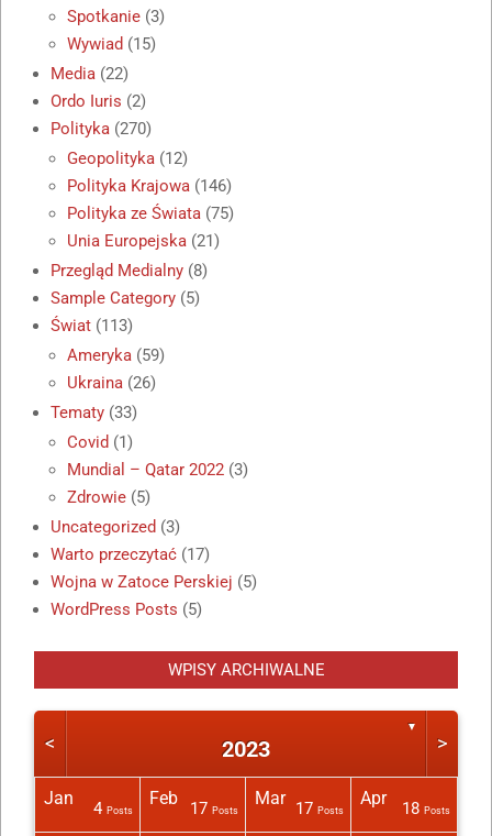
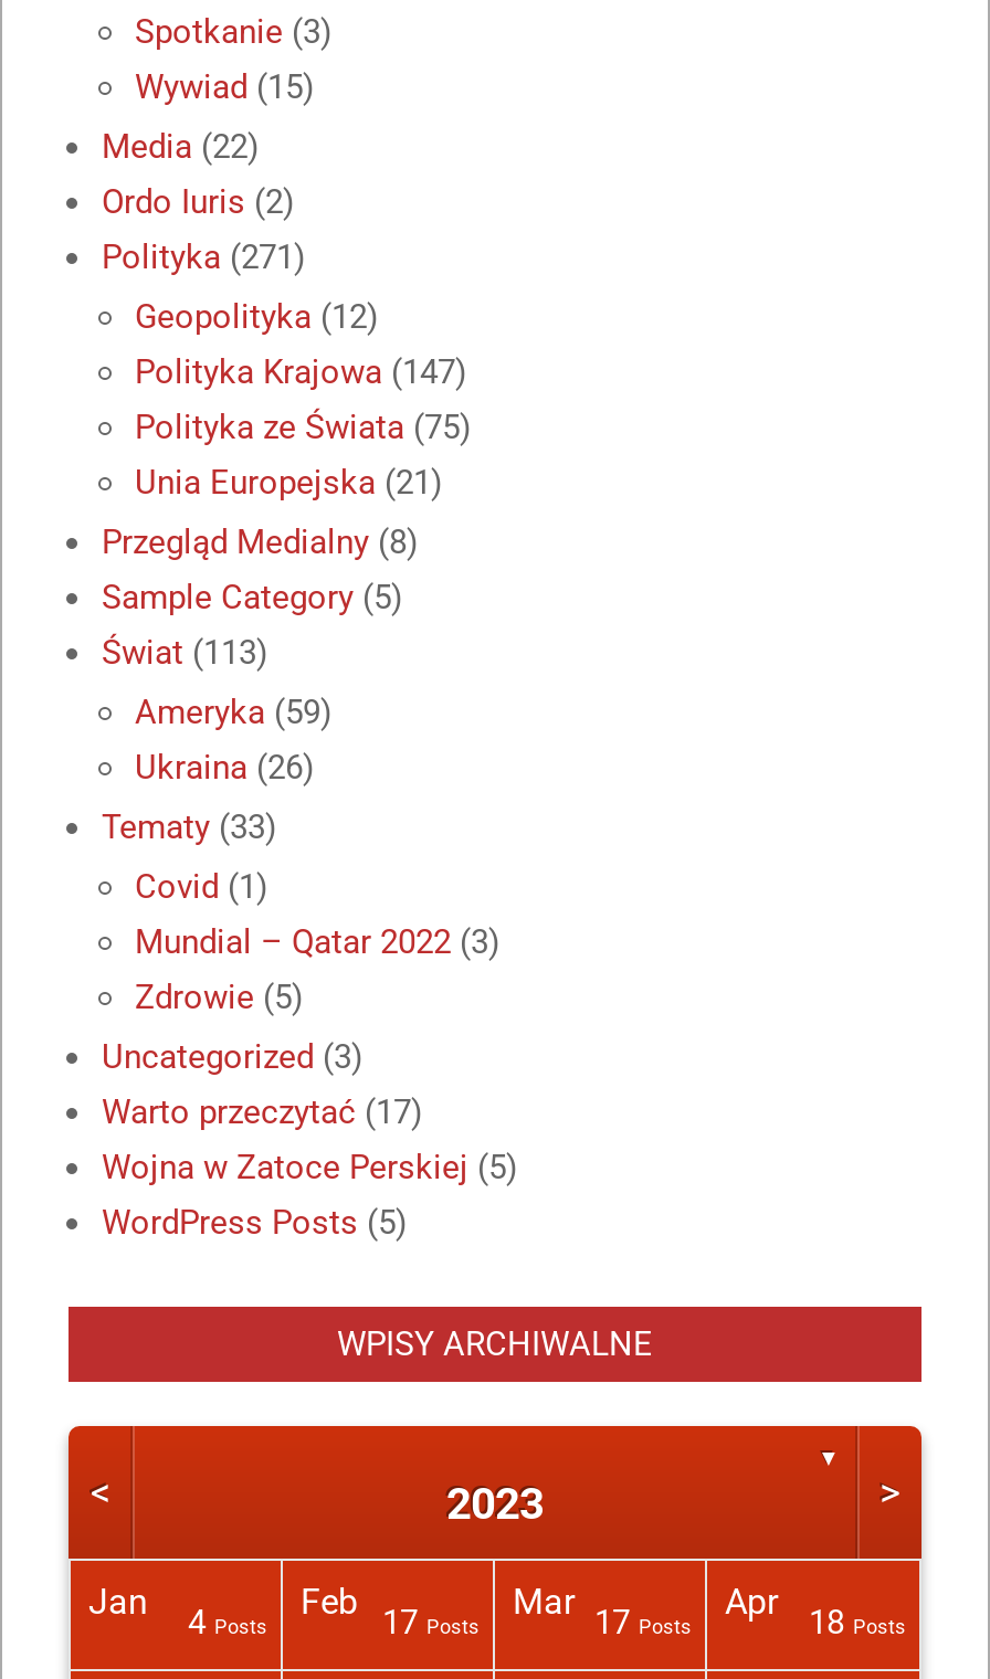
- Polityka (270)
+ Polityka (271)

- Polityka Krajowa (146)
+ Polityka Krajowa (147)
